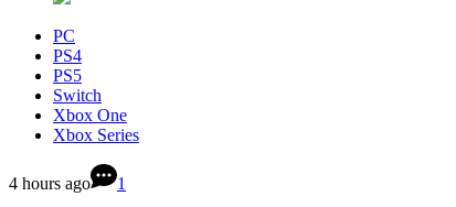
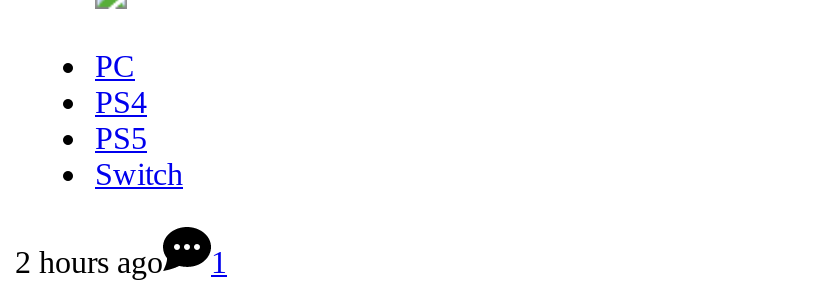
- Xbox One
- Xbox Series
- 4 hours ago
+ 2 hours ago
